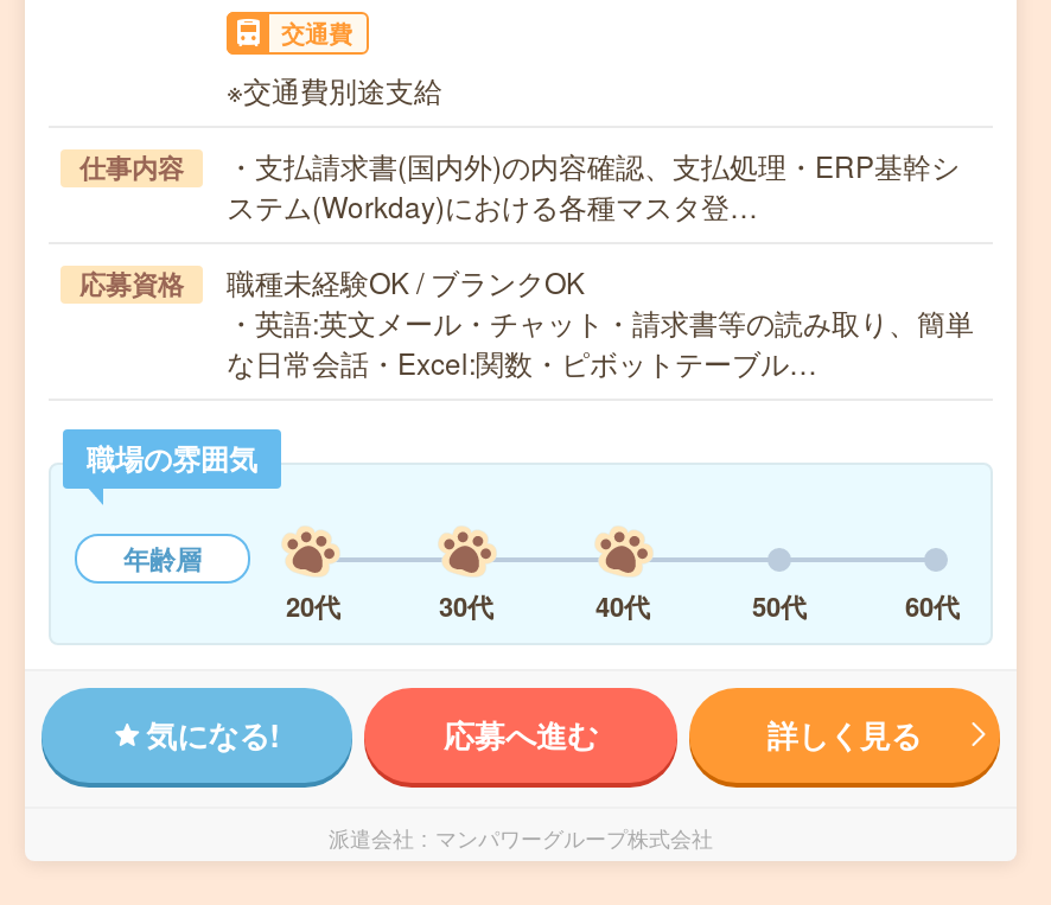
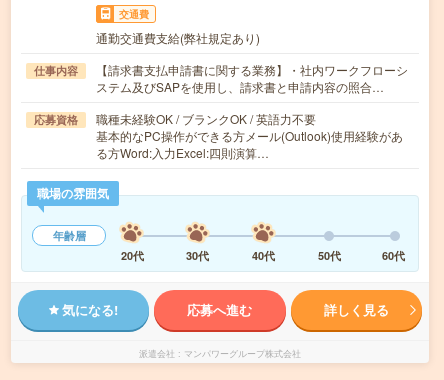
- ※交通費別途支給
+ 通勤交通費支給(弊社規定あり)

- ・支払請求書(国内外)の内容確認、支払処理・ERP基幹シ
- ステム(Workday)における各種マスタ登…
+ 【請求書支払申請書に関する業務】・社内ワークフローシ
+ ステム及びSAPを使用し、請求書と申請内容の照合…

- 職種未経験OK / ブランクOK
- ・英語:英文メール・チャット・請求書等の読み取り、簡単
- な日常会話・Excel:関数・ピボットテーブル…
+ 職種未経験OK / ブランクOK / 英語力不要
+ 基本的なPC操作ができる方メール(Outlook)使用経験があ
+ る方Word:入力Excel:四則演算…
